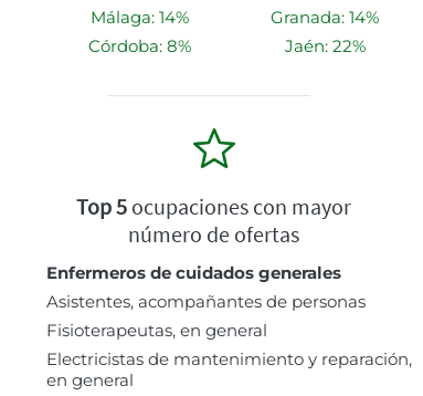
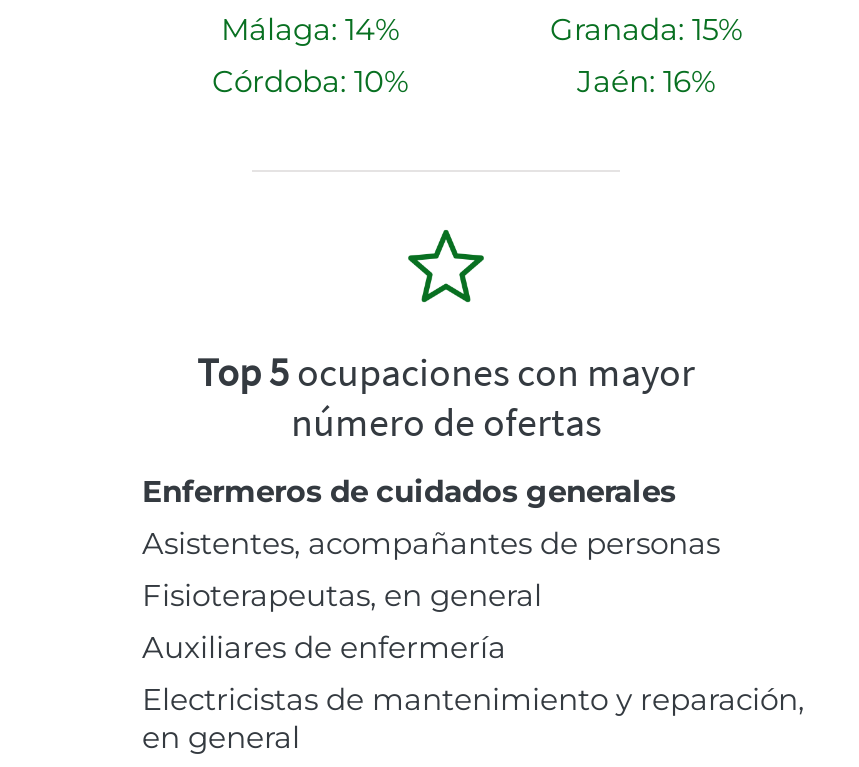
- Granada: 14%
+ Granada: 15%

- Córdoba: 8%
+ Córdoba: 10%

- Jaén: 22%
+ Jaén: 16%

+ Auxiliares de enfermería
